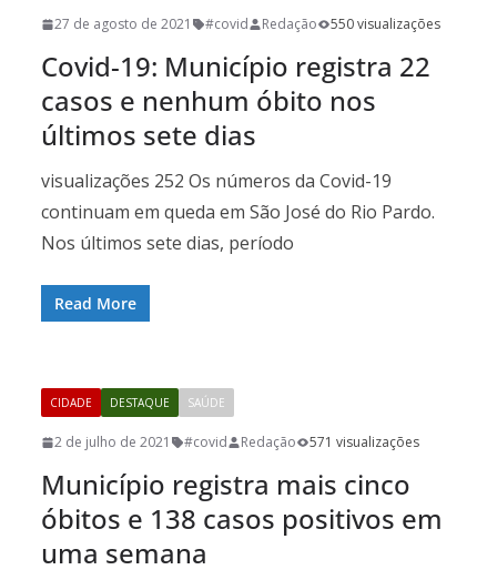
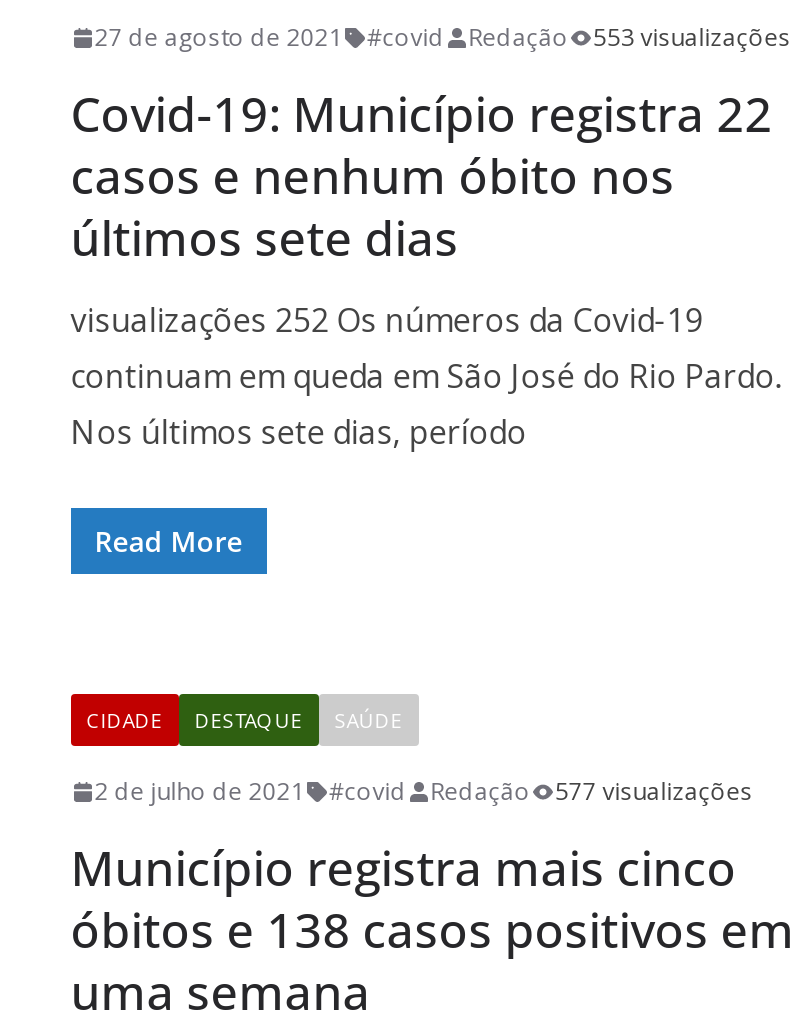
- 550 visualizações
+ 553 visualizações

- 571 visualizações
+ 577 visualizações
